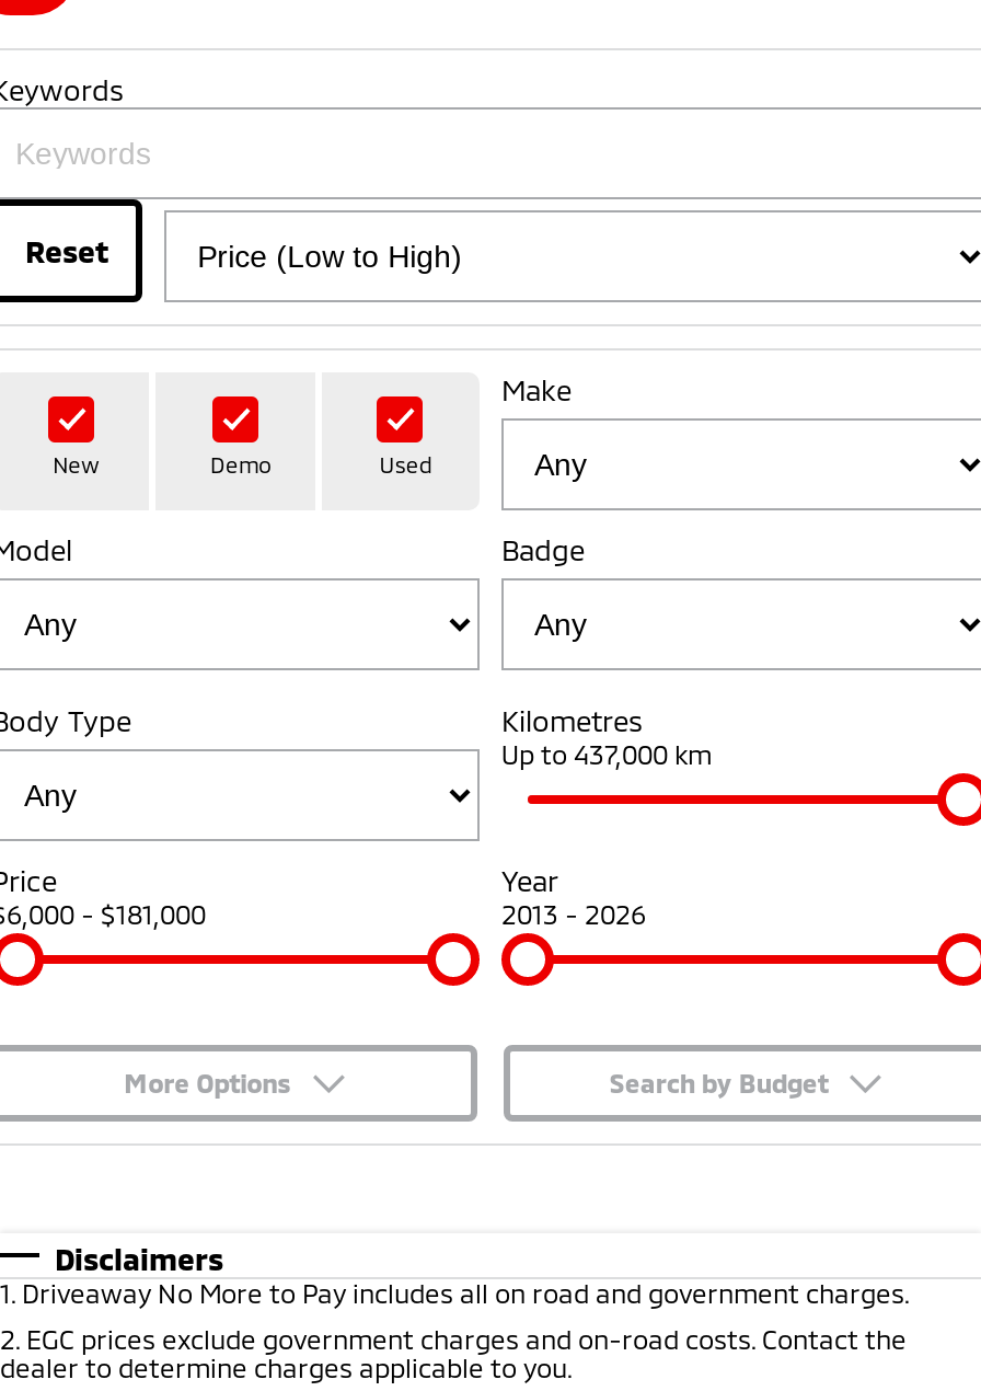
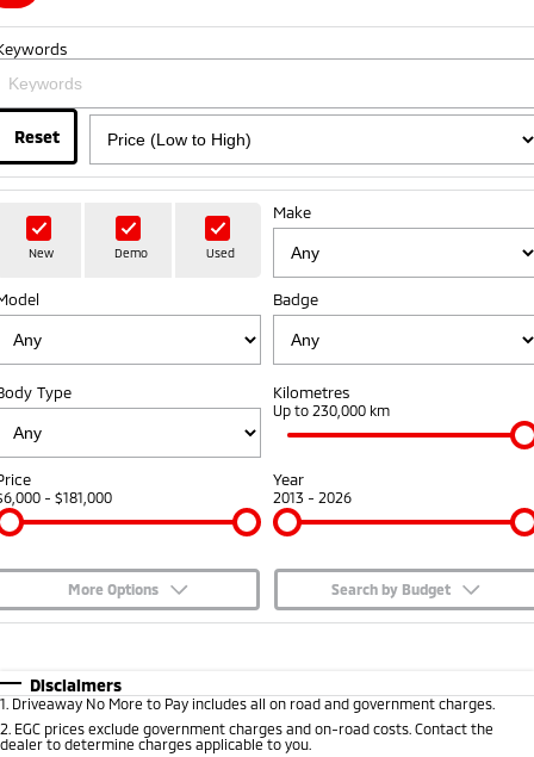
- Up to 437,000 km
+ Up to 230,000 km
